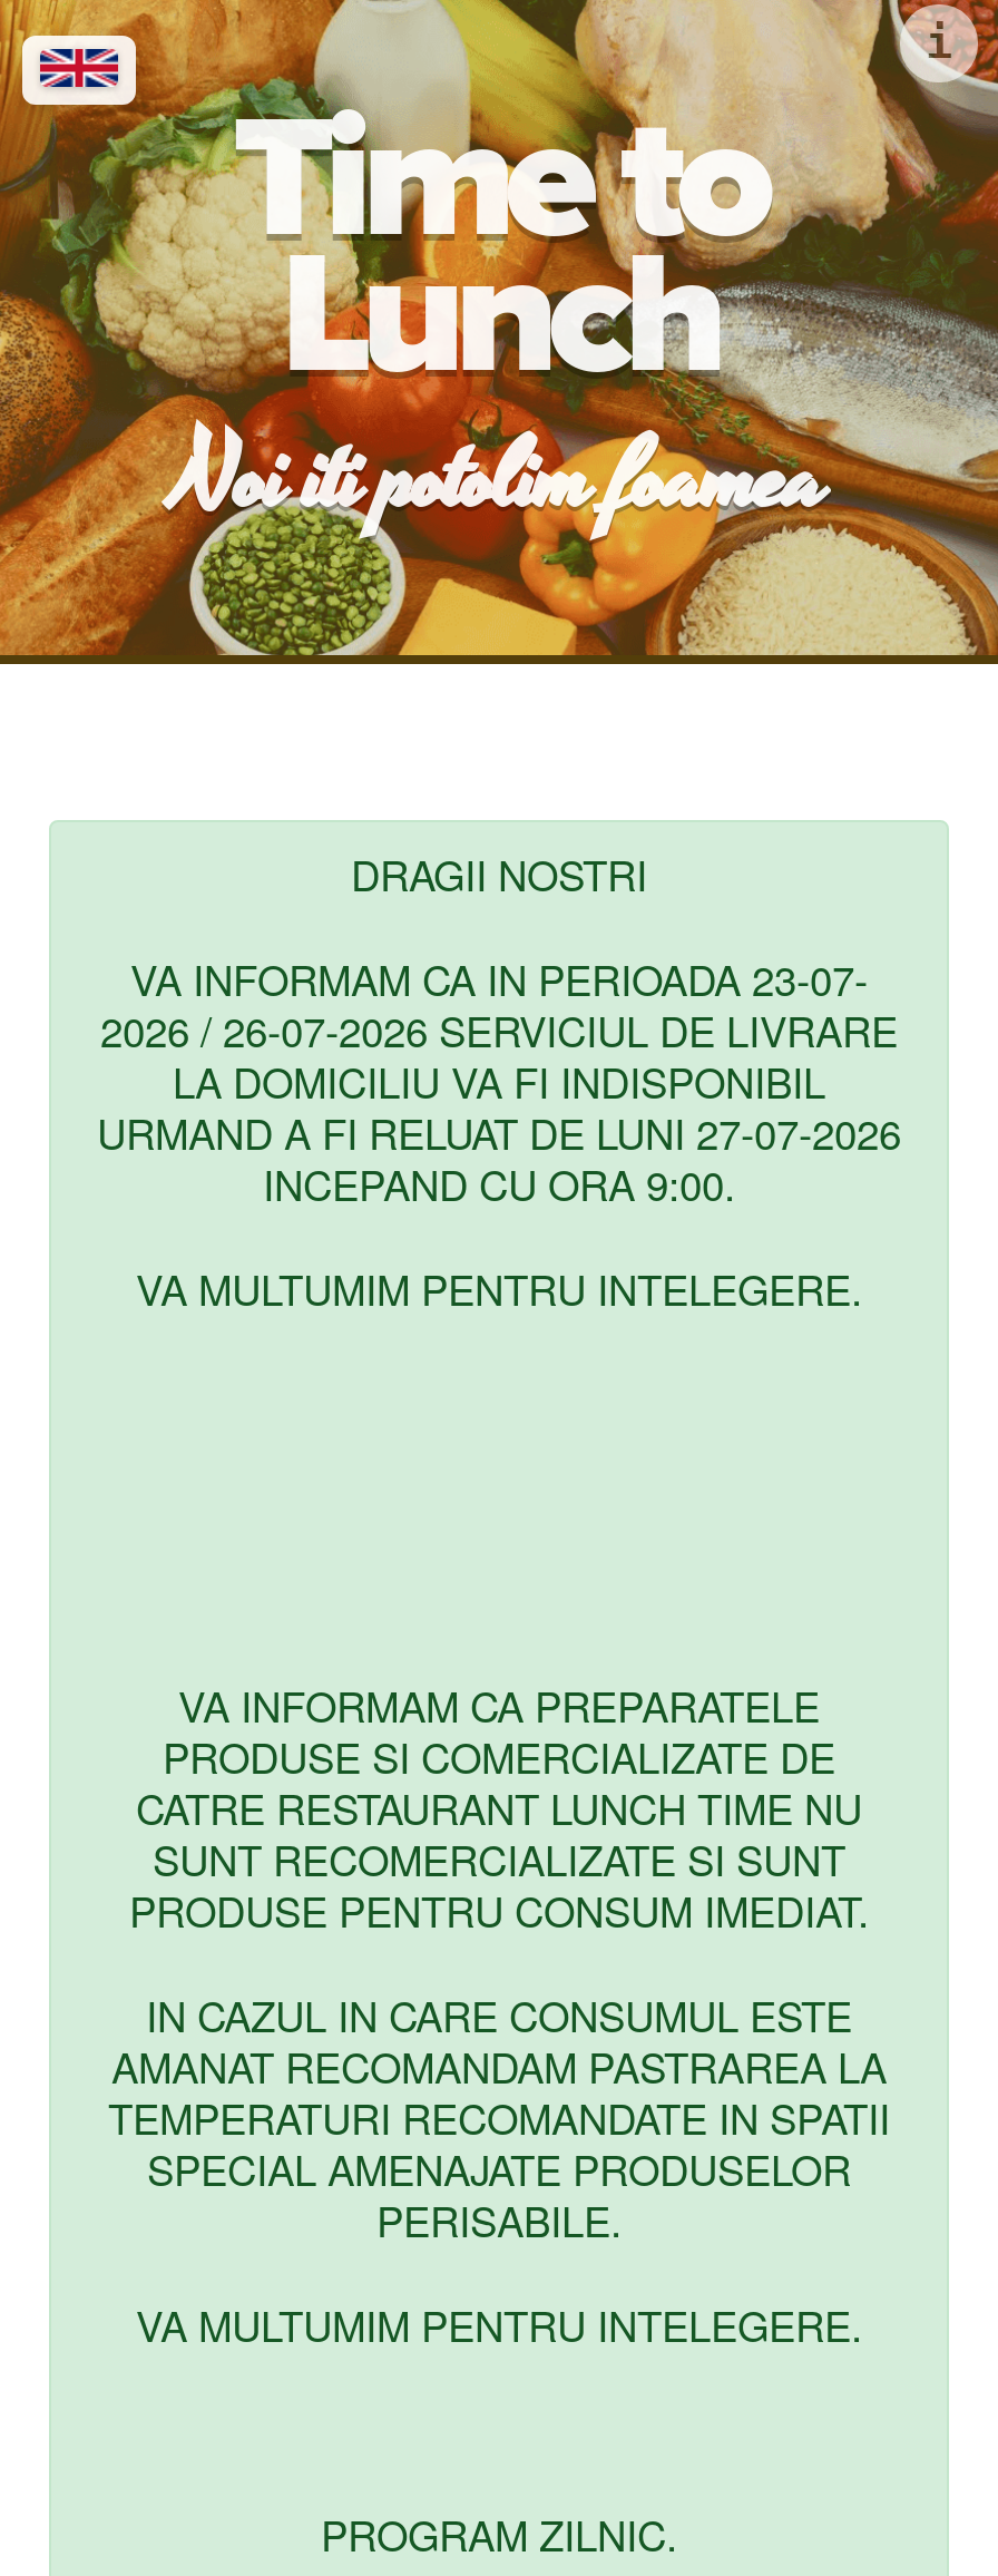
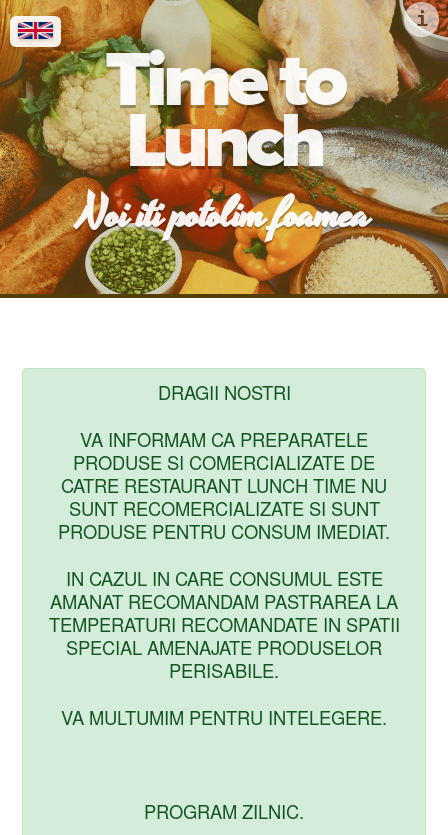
- VA INFORMAM CA IN PERIOADA 23-07-
- 2026 / 26-07-2026 SERVICIUL DE LIVRARE
- LA DOMICILIU VA FI INDISPONIBIL
- URMAND A FI RELUAT DE LUNI 27-07-2026
- INCEPAND CU ORA 9:00.
- VA MULTUMIM PENTRU INTELEGERE.
